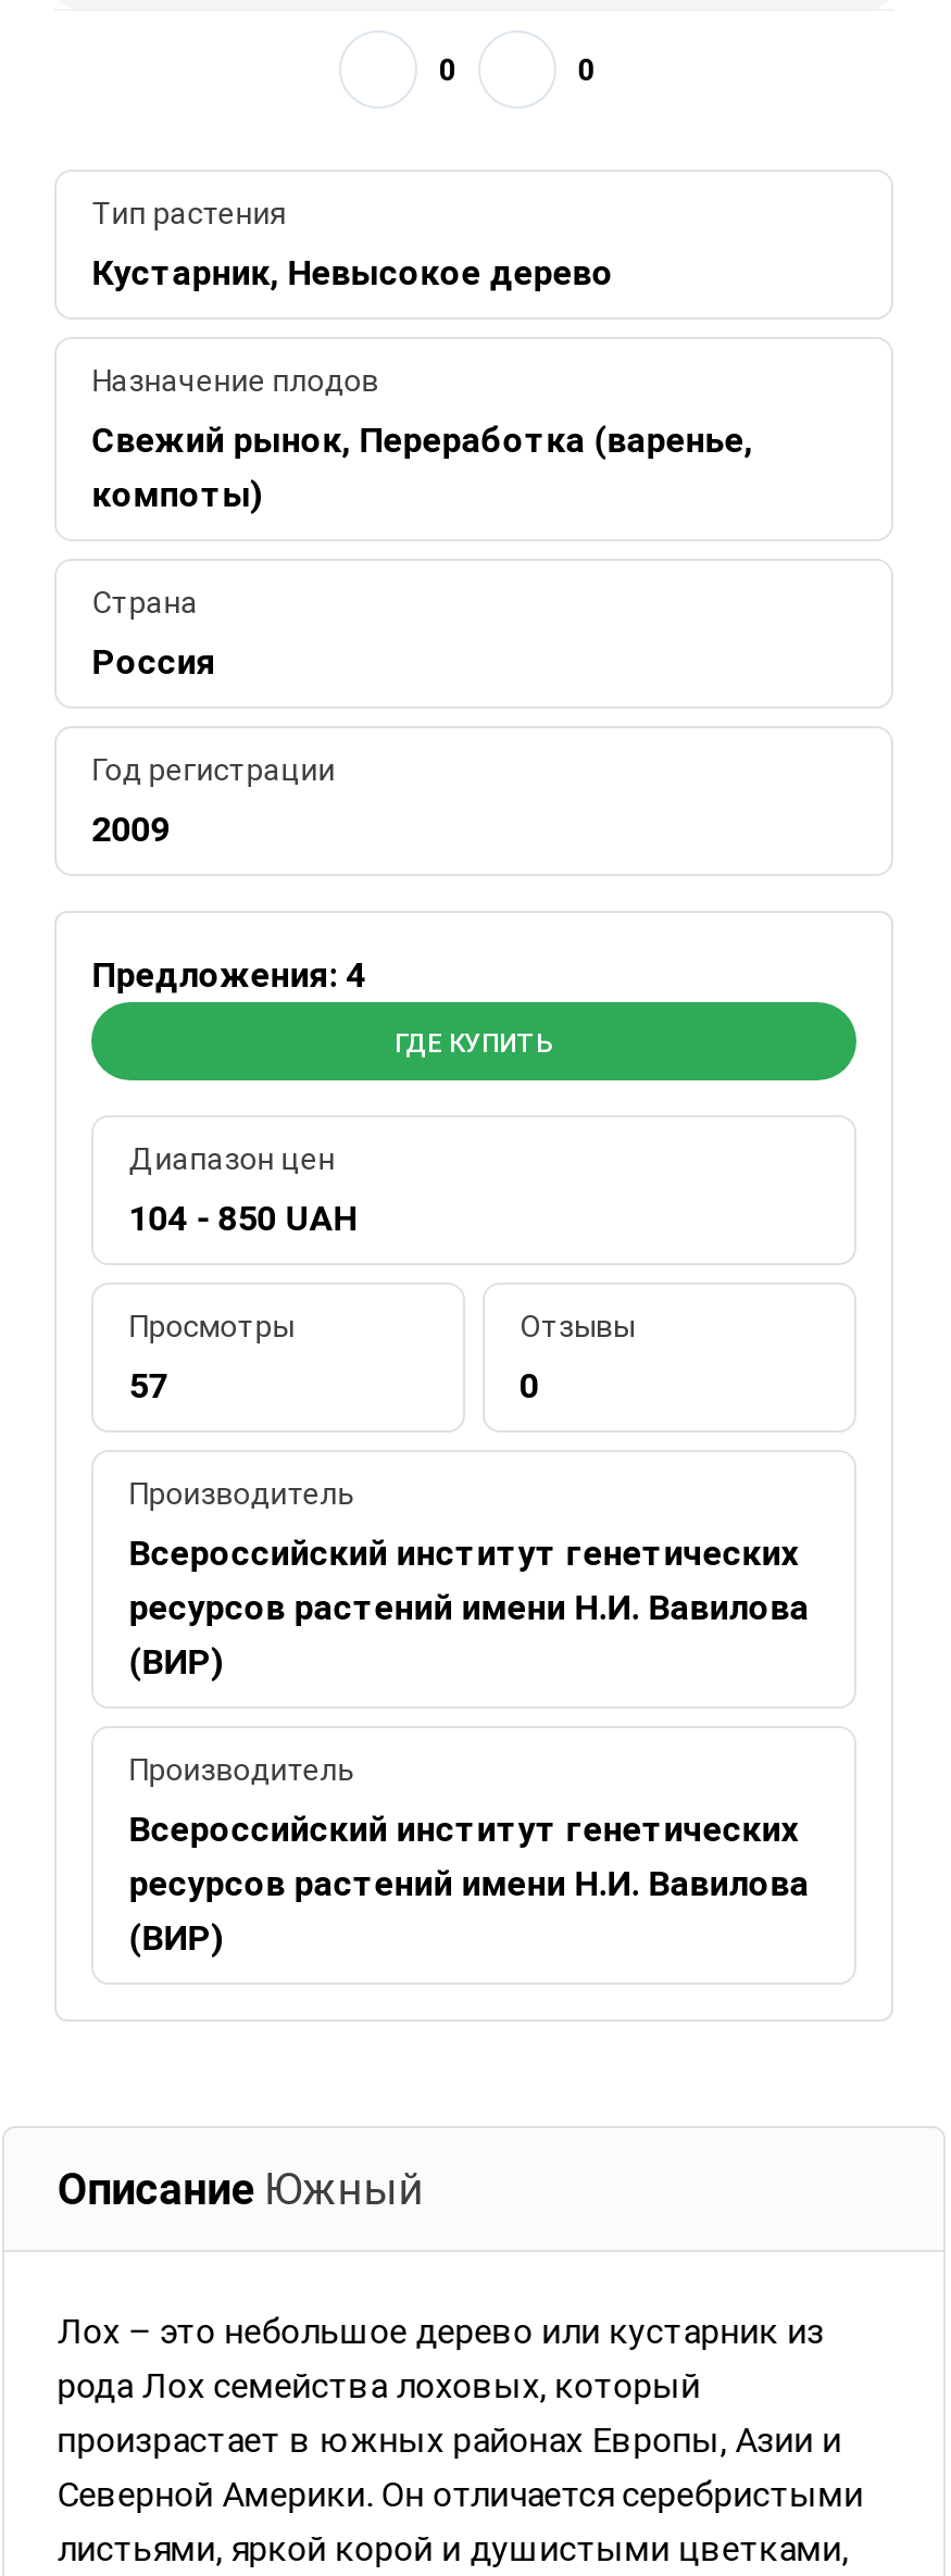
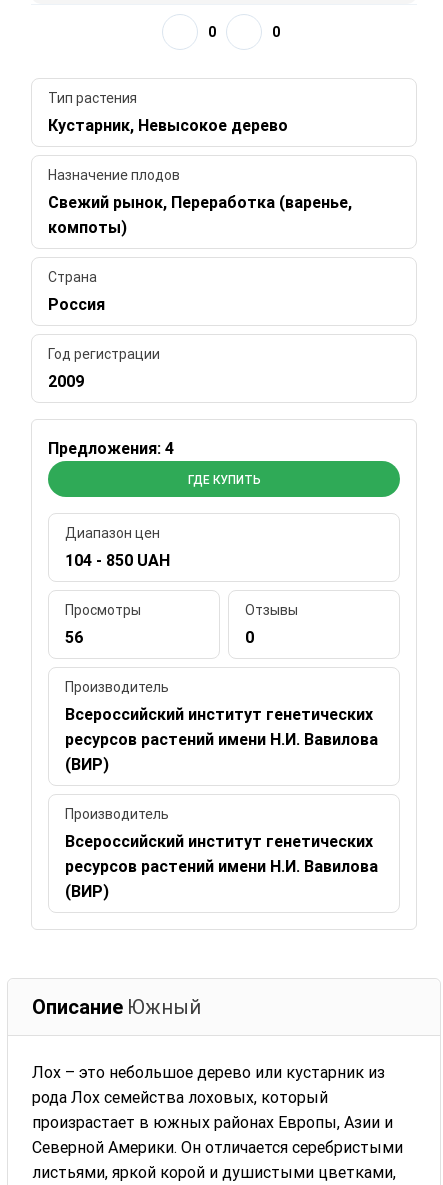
- 57
+ 56
